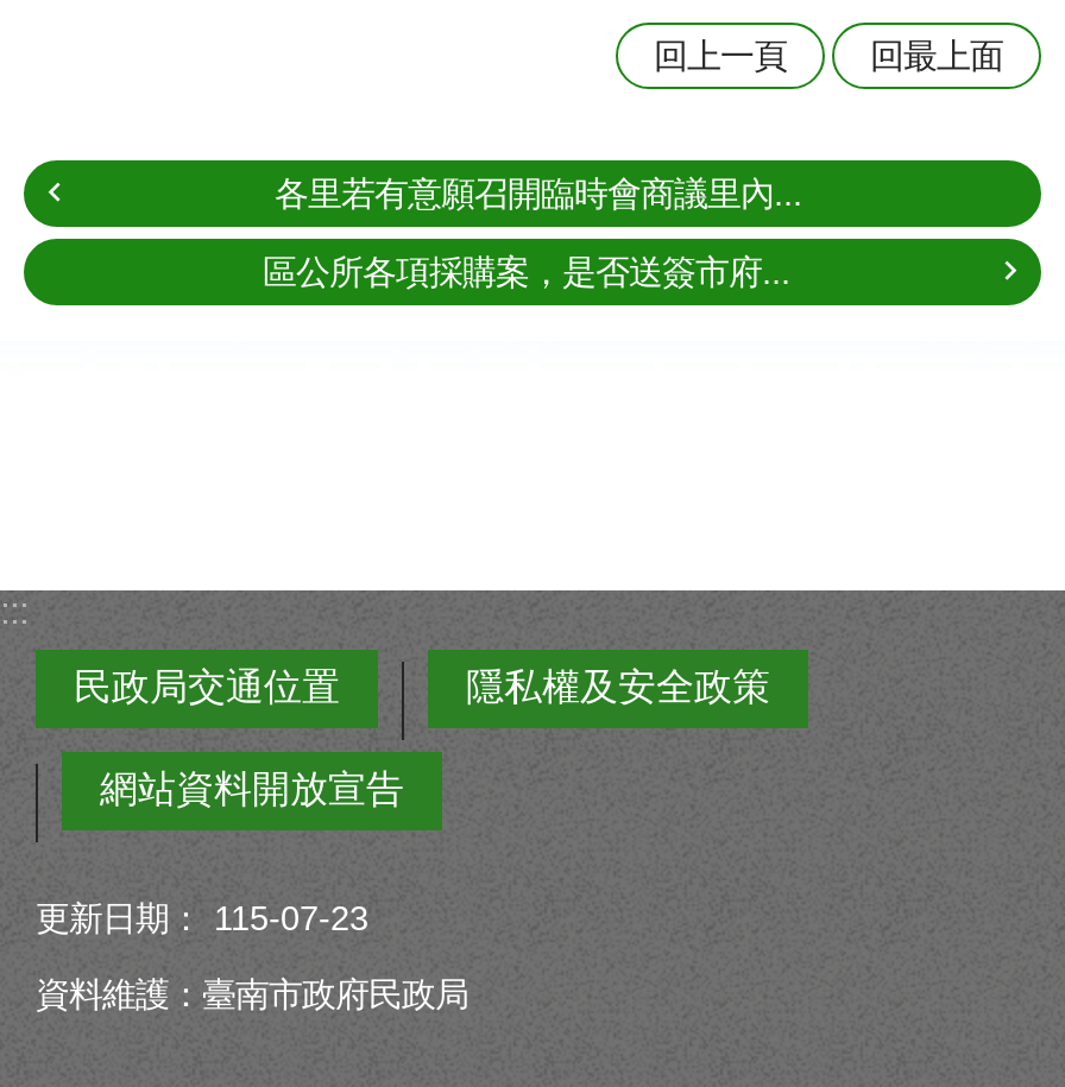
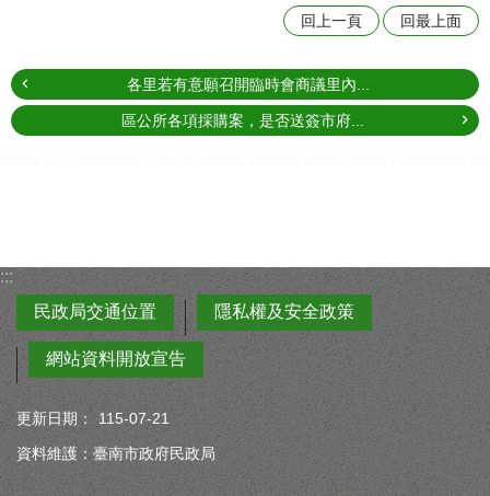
- 更新日期： 115-07-23
+ 更新日期： 115-07-21
